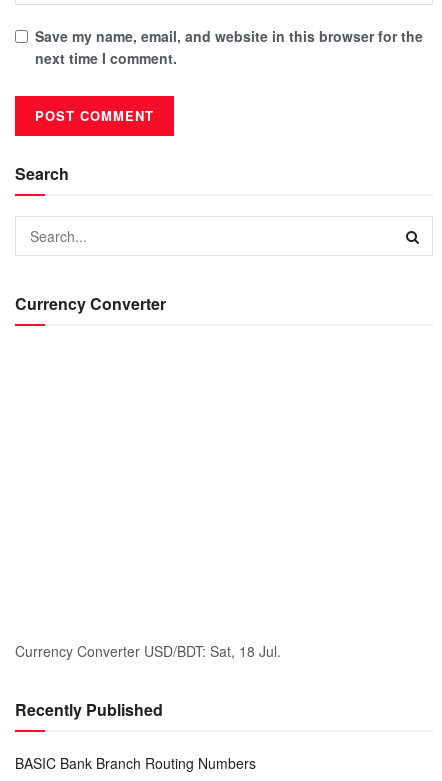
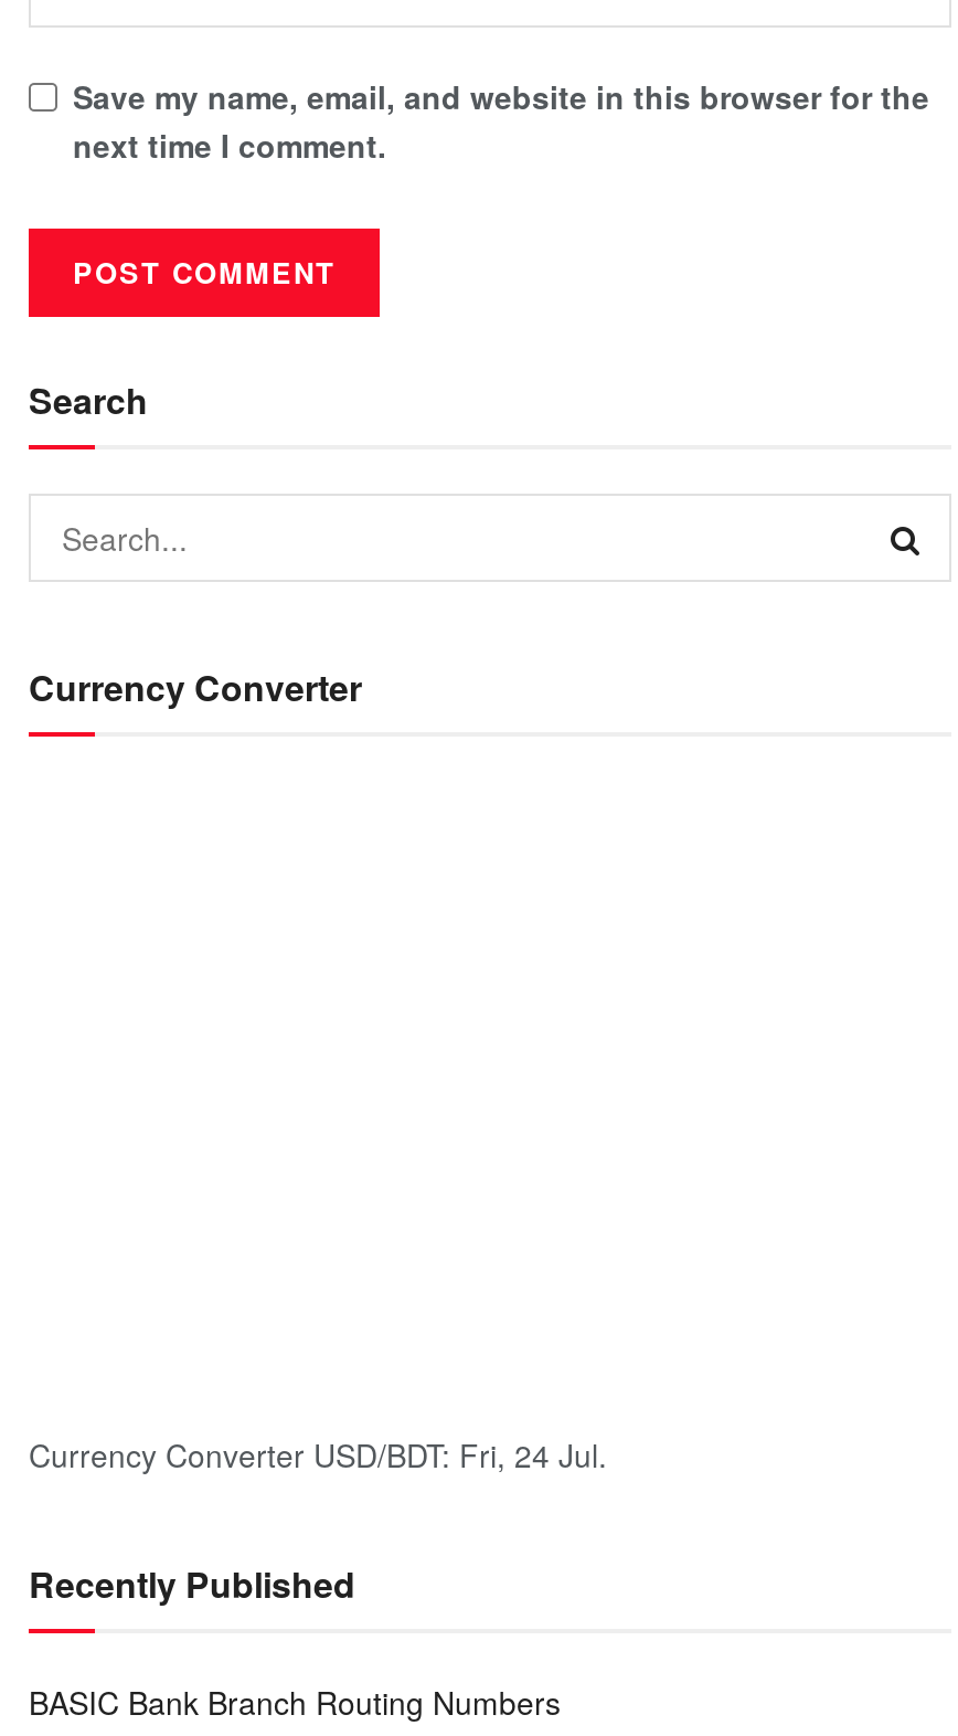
- Currency Converter USD/BDT: Sat, 18 Jul.
+ Currency Converter USD/BDT: Fri, 24 Jul.
